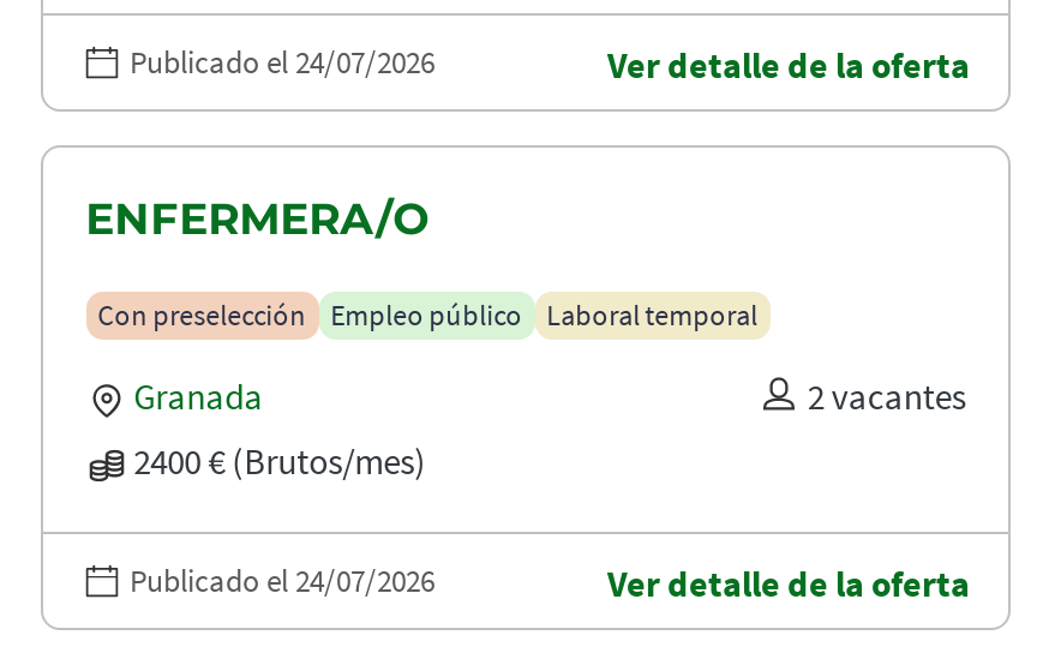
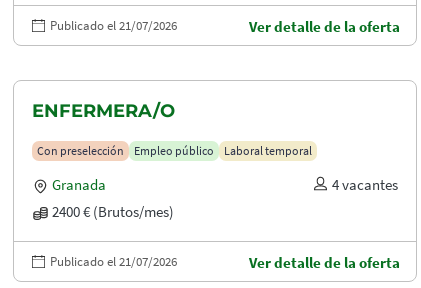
- Publicado el 24/07/2026
+ Publicado el 21/07/2026

- 2 vacantes
+ 4 vacantes

- Publicado el 24/07/2026
+ Publicado el 21/07/2026
